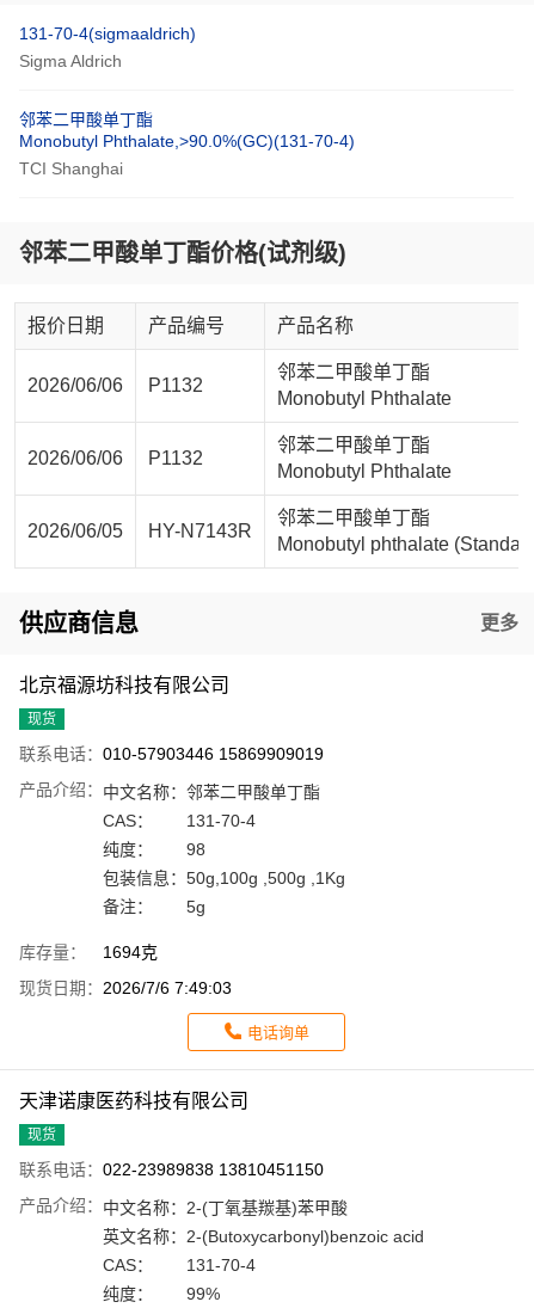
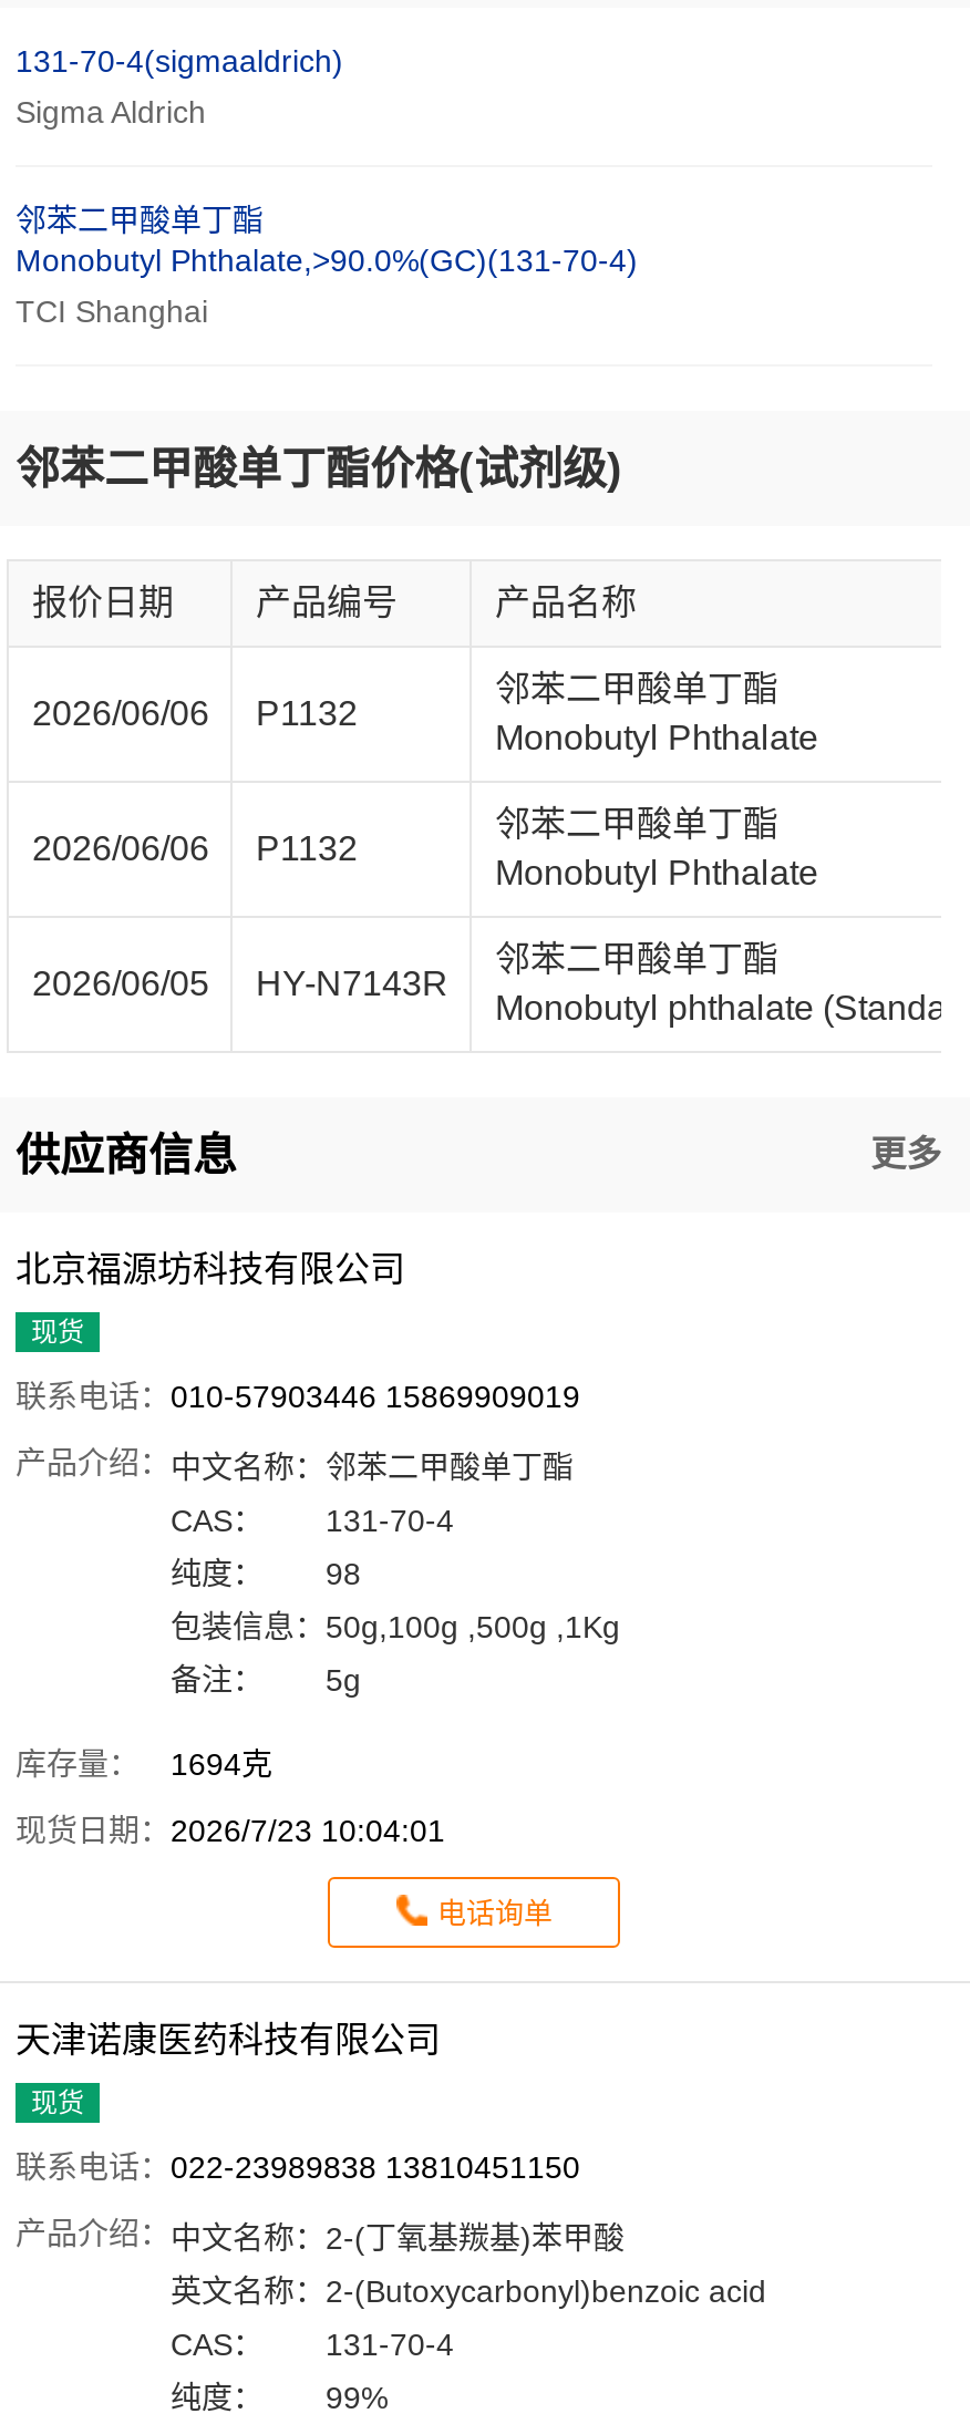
- 现货日期：2026/7/6 7:49:03
+ 现货日期：2026/7/23 10:04:01
